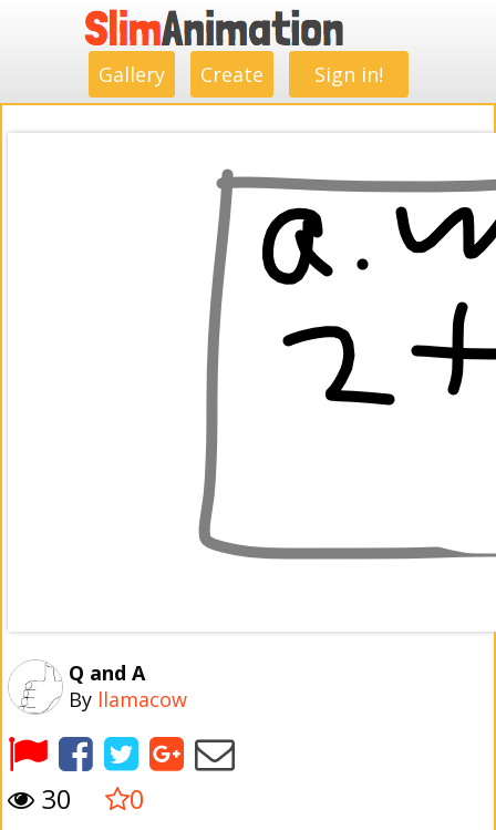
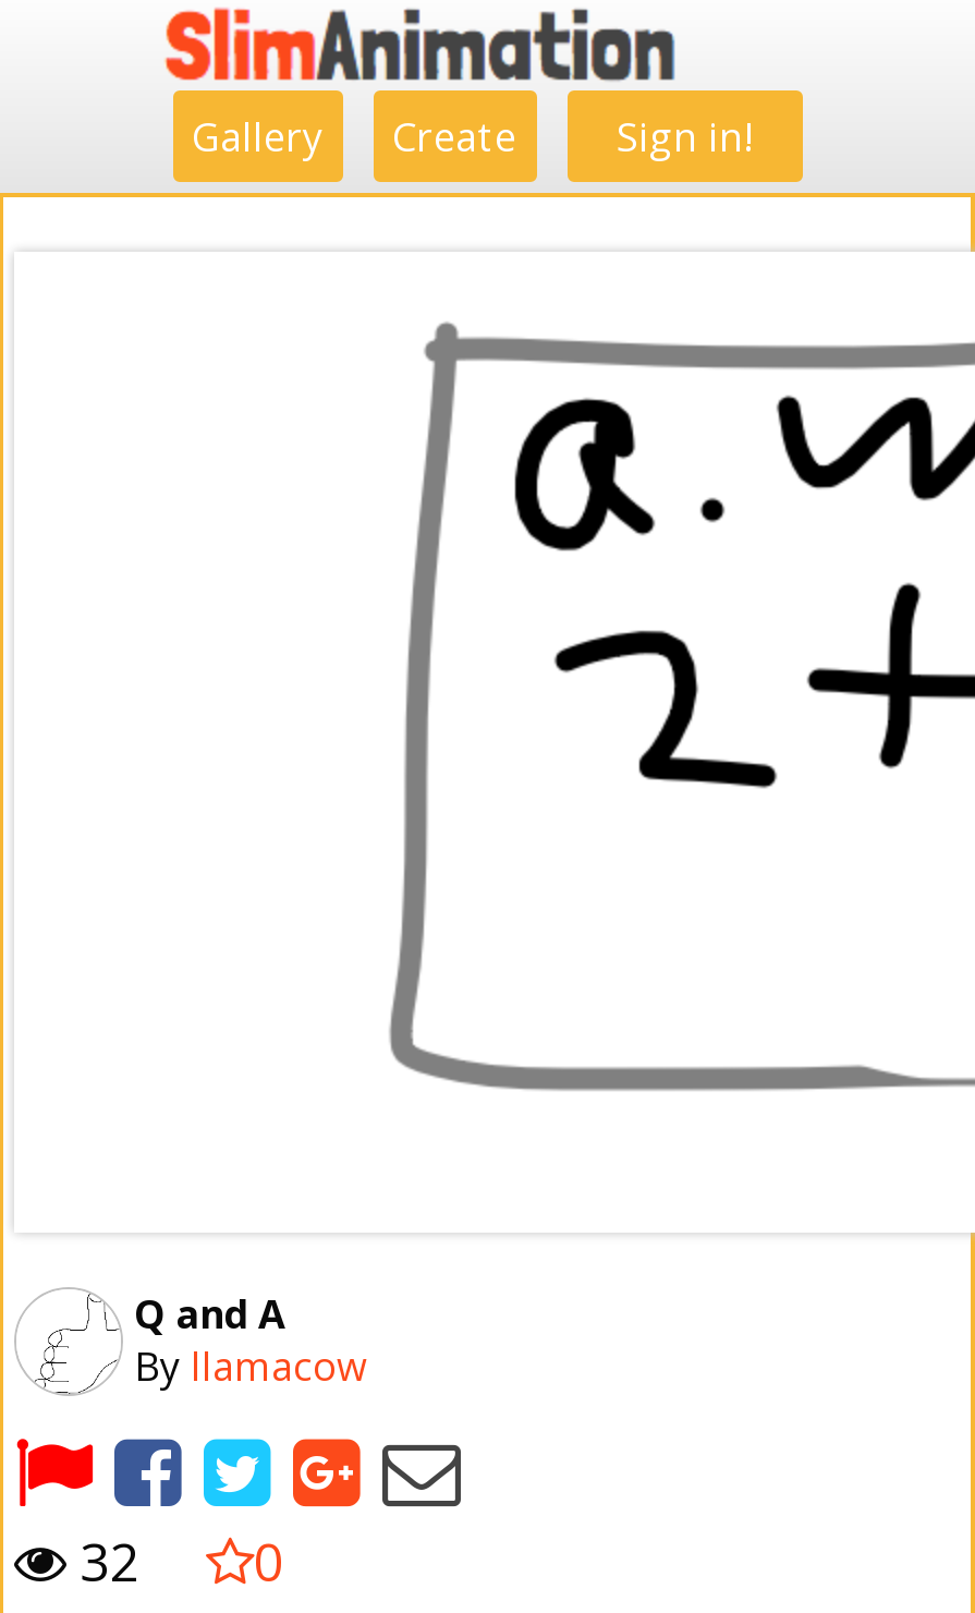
- 30 0
+ 32 0
